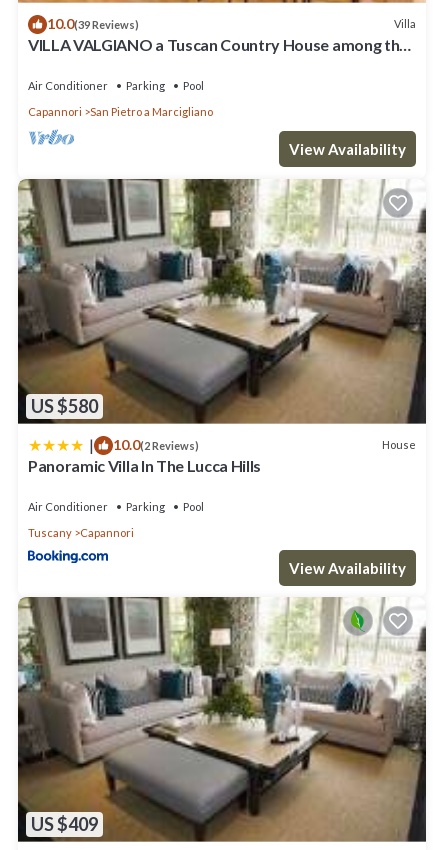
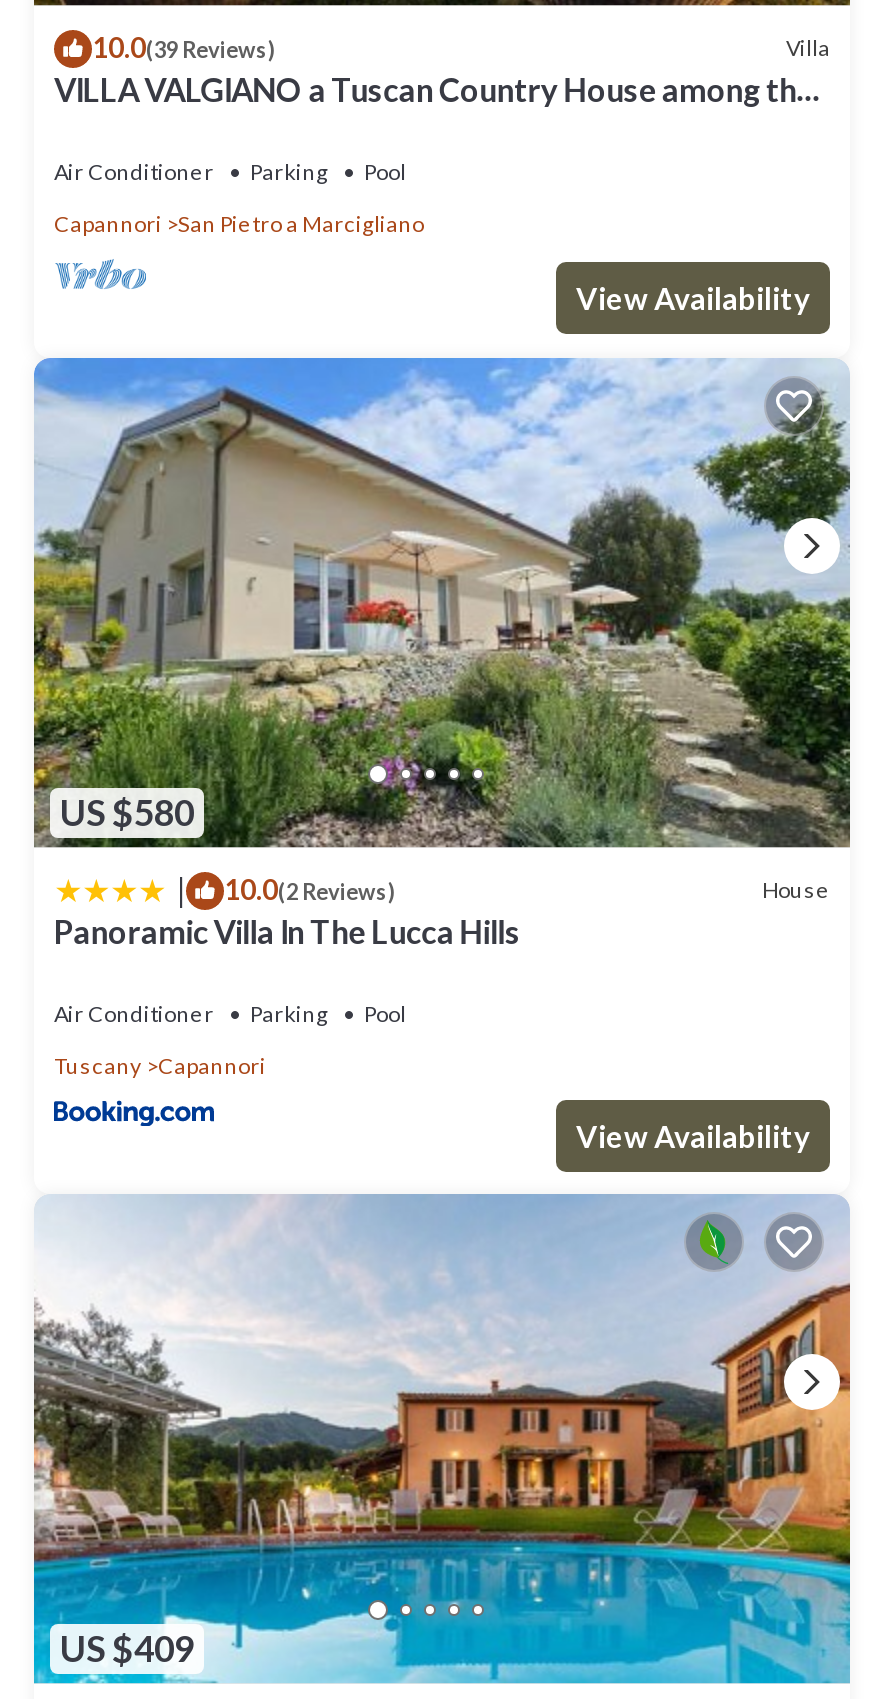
- [image]
+ [image]

- [image]
+ [image]
